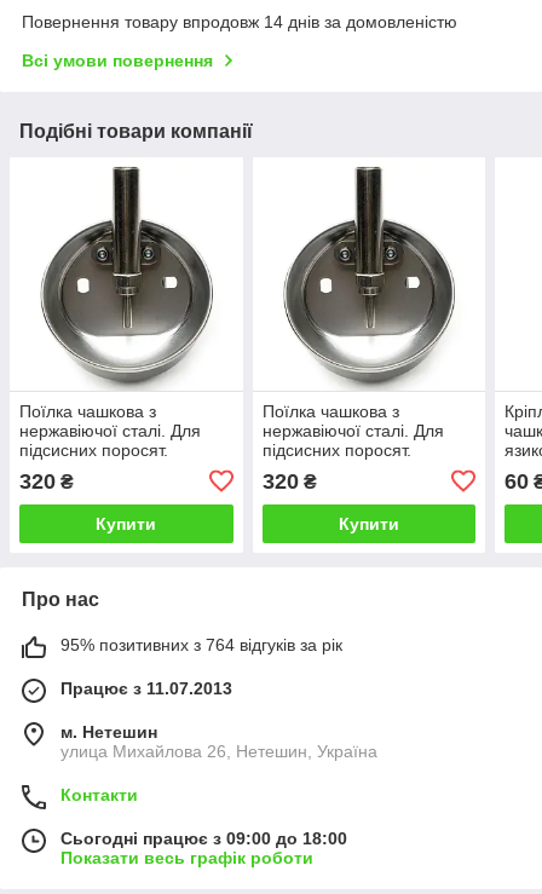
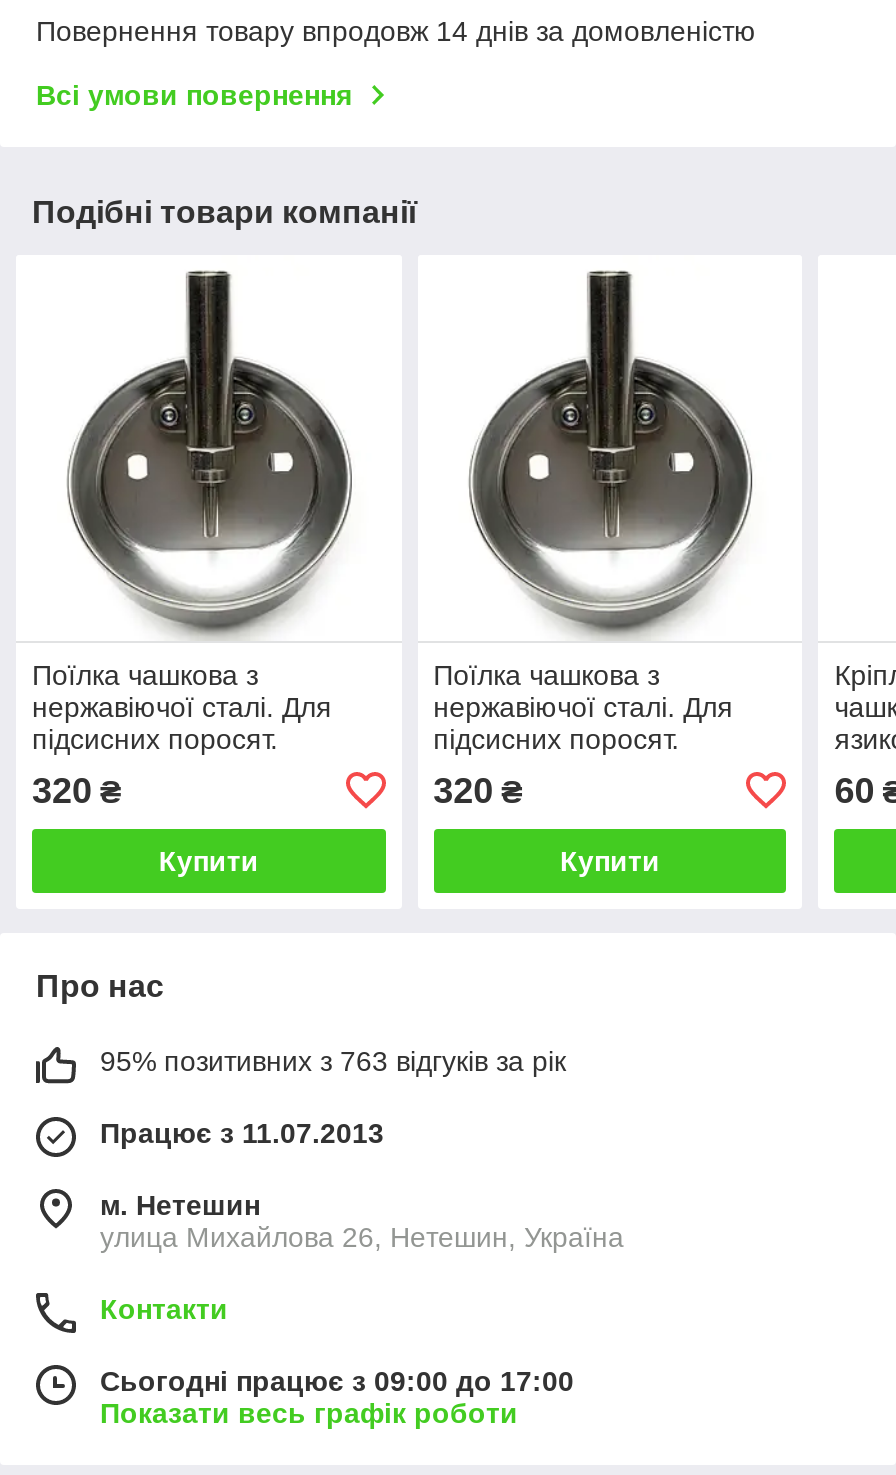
- 95% позитивних з 764 відгуків за рік
+ 95% позитивних з 763 відгуків за рік

- Сьогодні працює з 09:00 до 18:00
+ Сьогодні працює з 09:00 до 17:00
